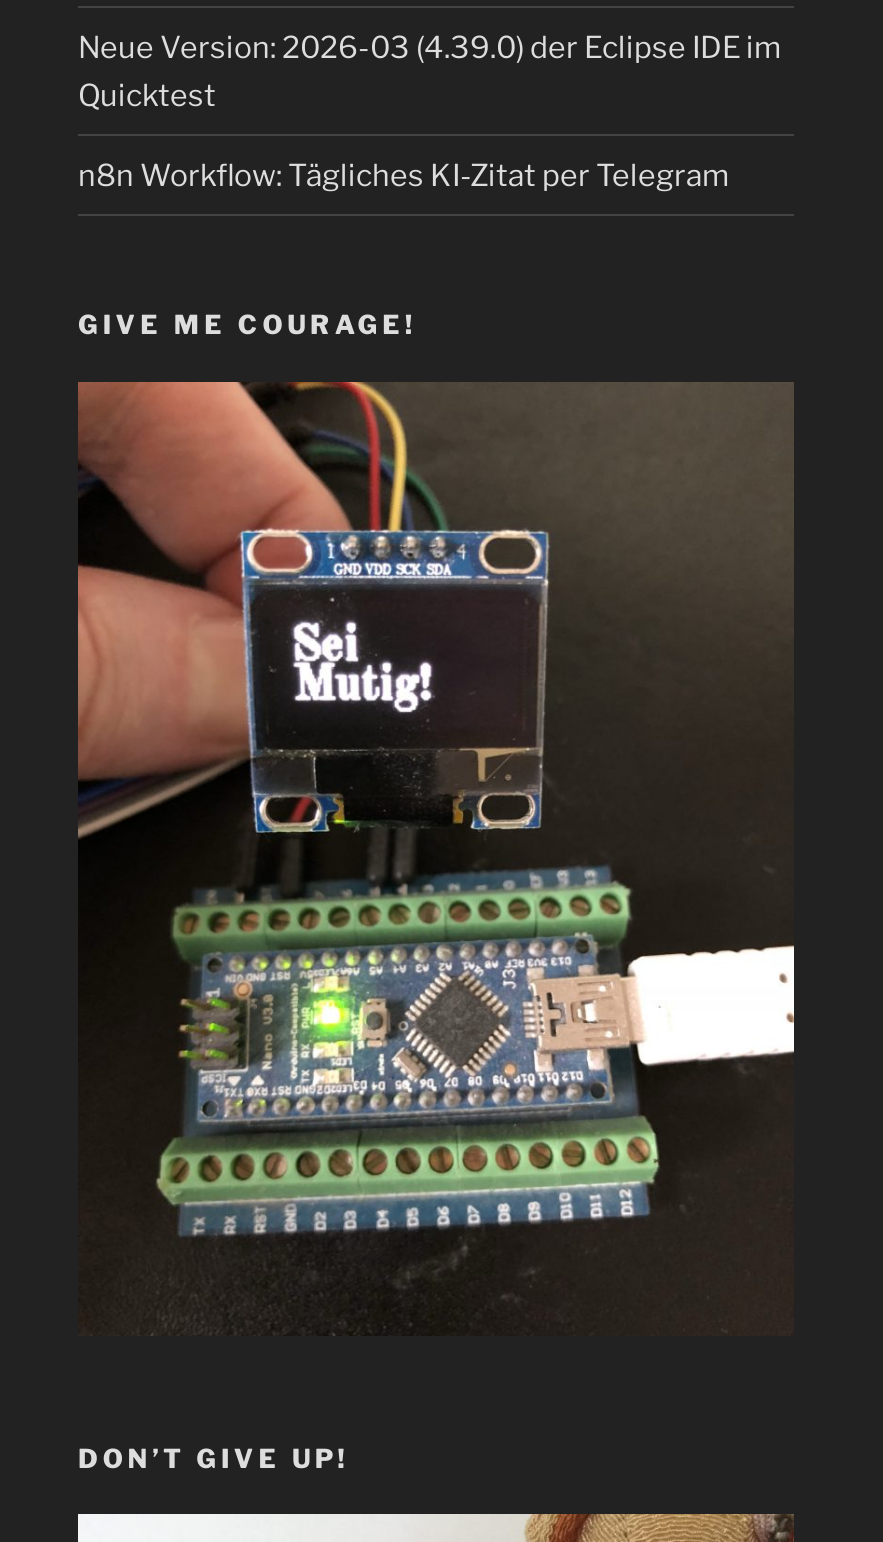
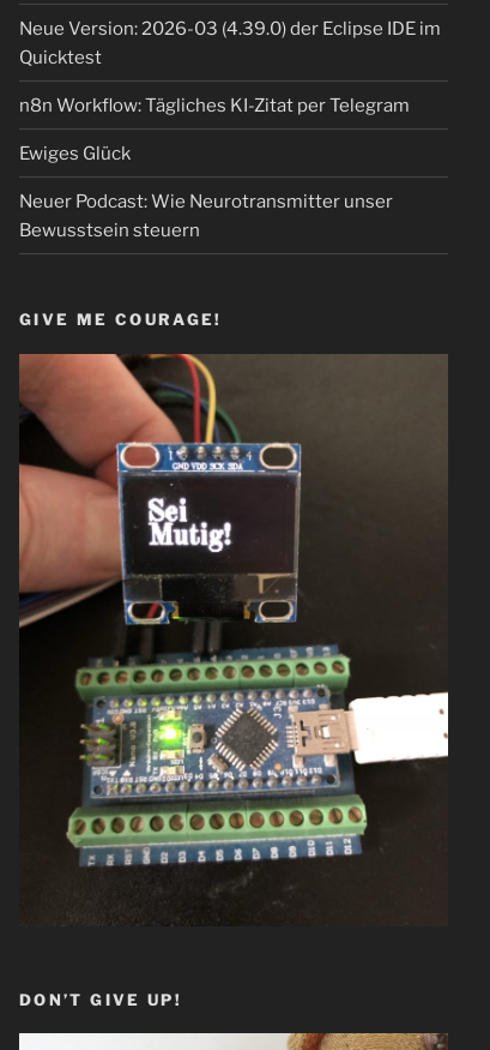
+ Ewiges Glück
+ Neuer Podcast: Wie Neurotransmitter unser
+ Bewusstsein steuern
